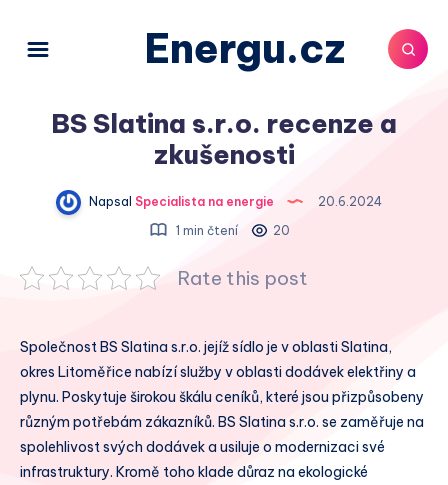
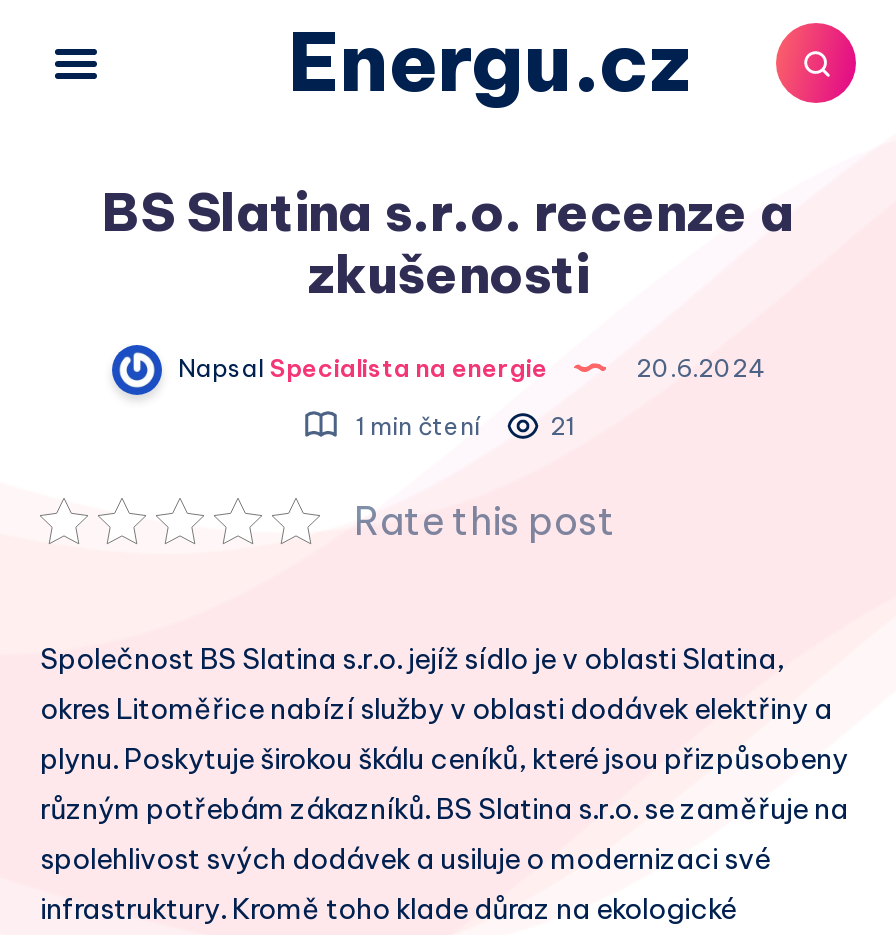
- 20
+ 21
